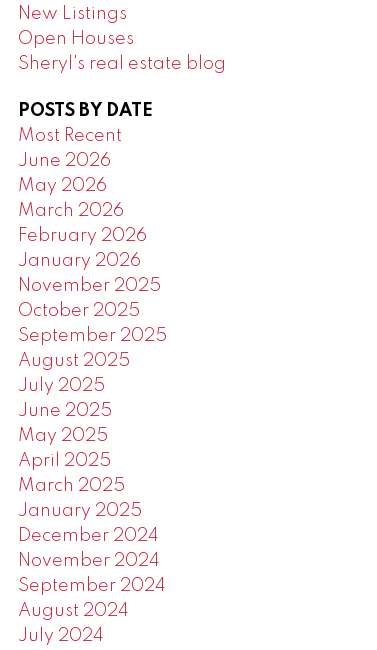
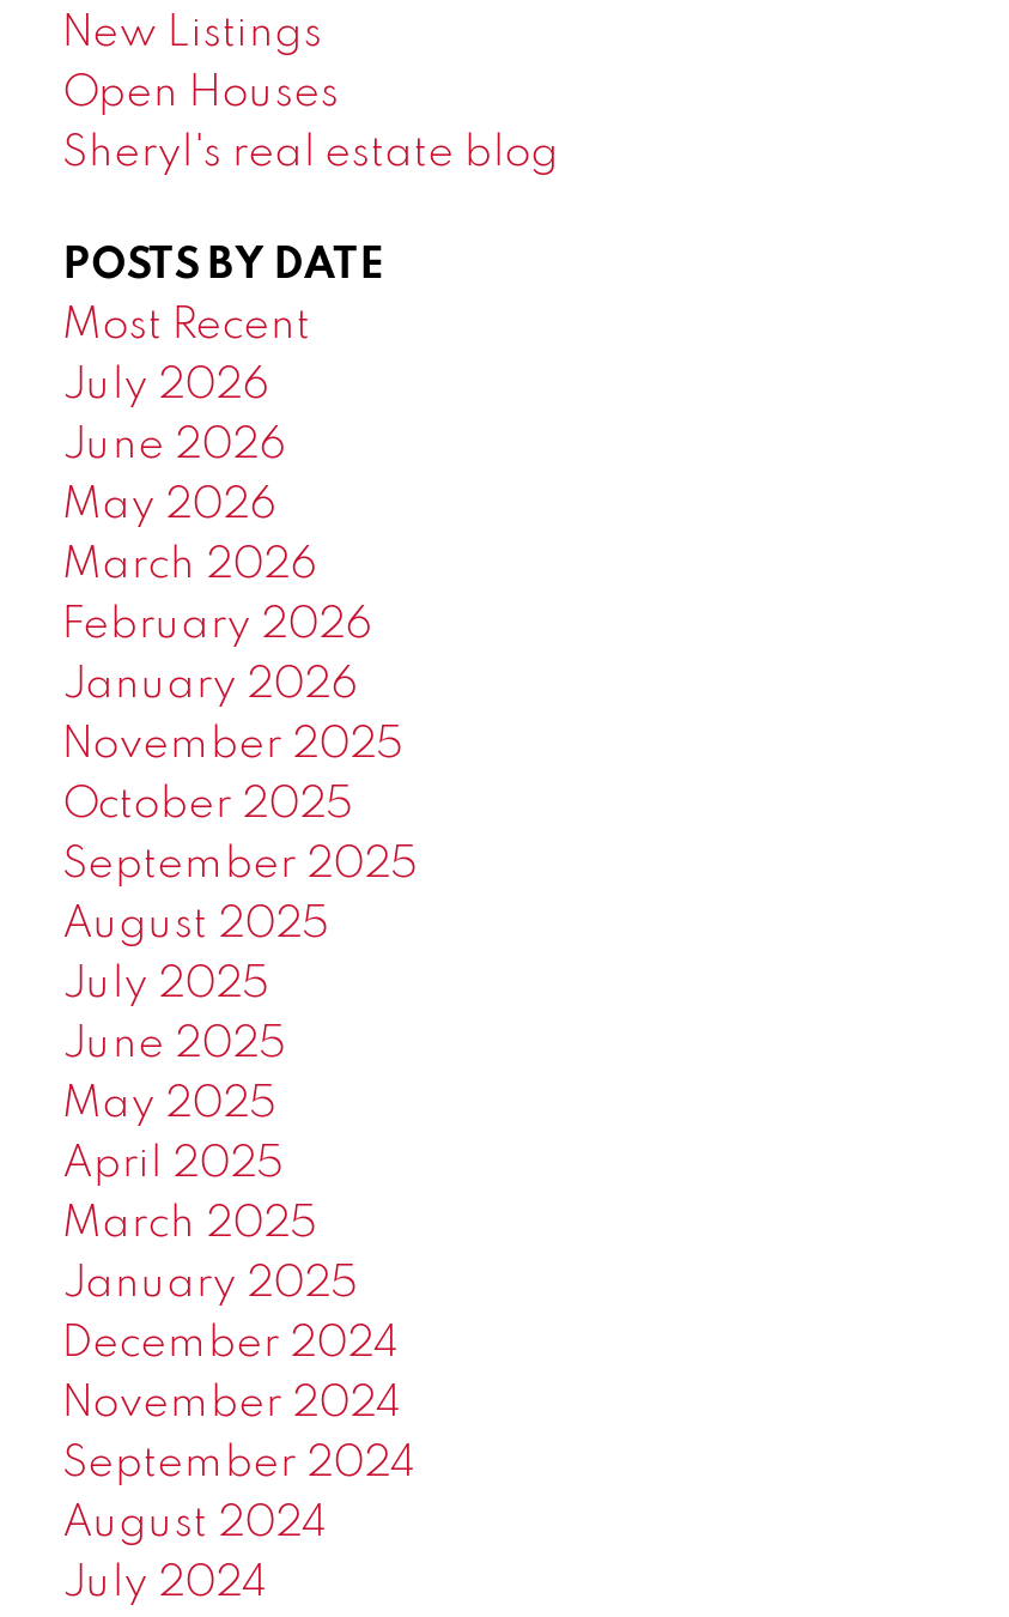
+ July 2026
